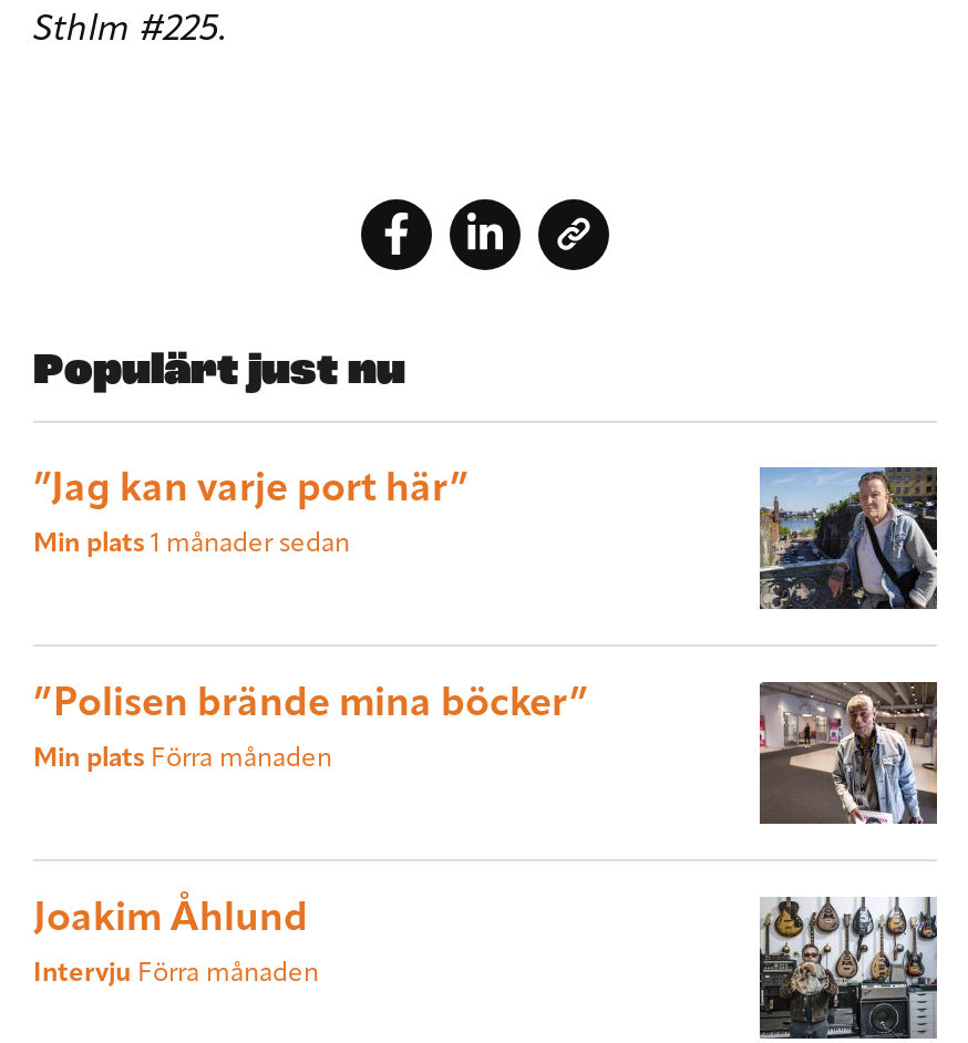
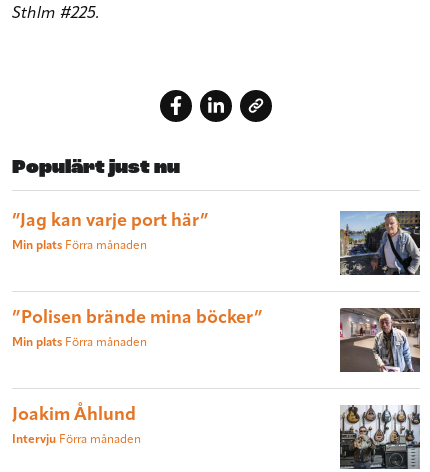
- Min plats 1 månader sedan
+ Min plats Förra månaden
